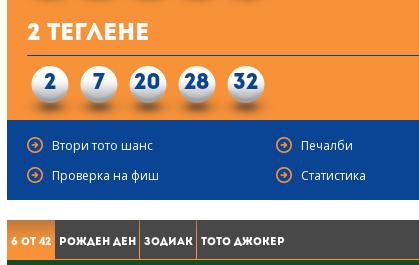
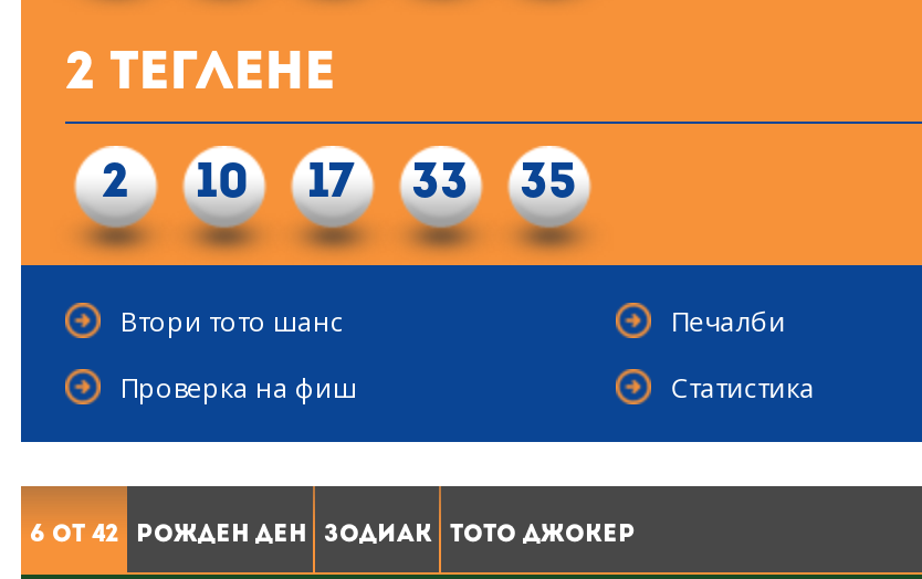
- 7
+ 10

- 20
+ 17

- 28
+ 33

- 32
+ 35
